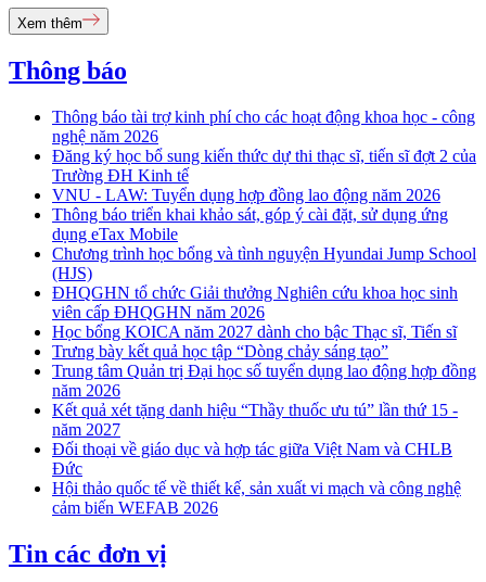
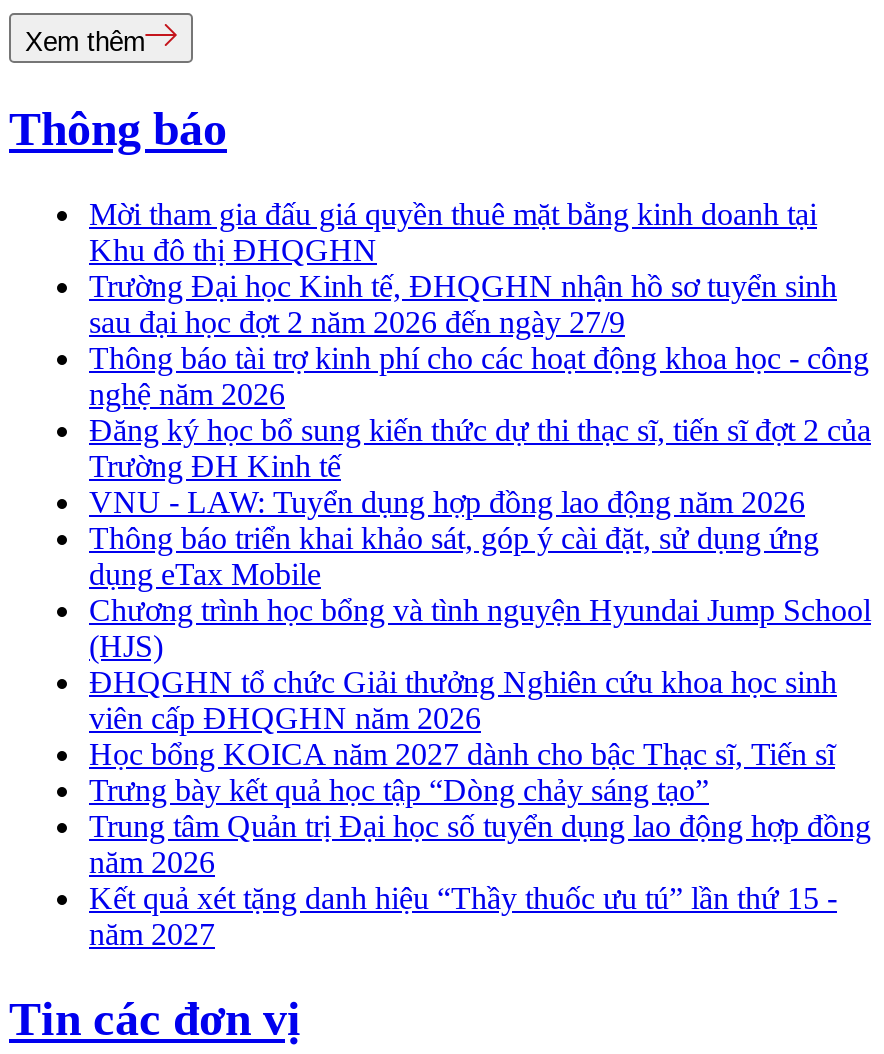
+ Mời tham gia đấu giá quyền thuê mặt bằng kinh doanh tại
+ Khu đô thị ĐHQGHN
+ Trường Đại học Kinh tế, ĐHQGHN nhận hồ sơ tuyển sinh
+ sau đại học đợt 2 năm 2026 đến ngày 27/9

moved down: Thông báo tài trợ kinh phí cho các hoạt động khoa học - công | nghệ năm 2026 | Đăng ký học bổ sung kiến thức dự thi thạc sĩ, tiến sĩ đợt 2 của | ... | Kết quả xét tặng danh hiệu “Thầy thuốc ưu tú” lần thứ 15 - | năm 2027

- Đối thoại về giáo dục và hợp tác giữa Việt Nam và CHLB
- Đức
- Hội thảo quốc tế về thiết kế, sản xuất vi mạch và công nghệ
- cảm biến WEFAB 2026
